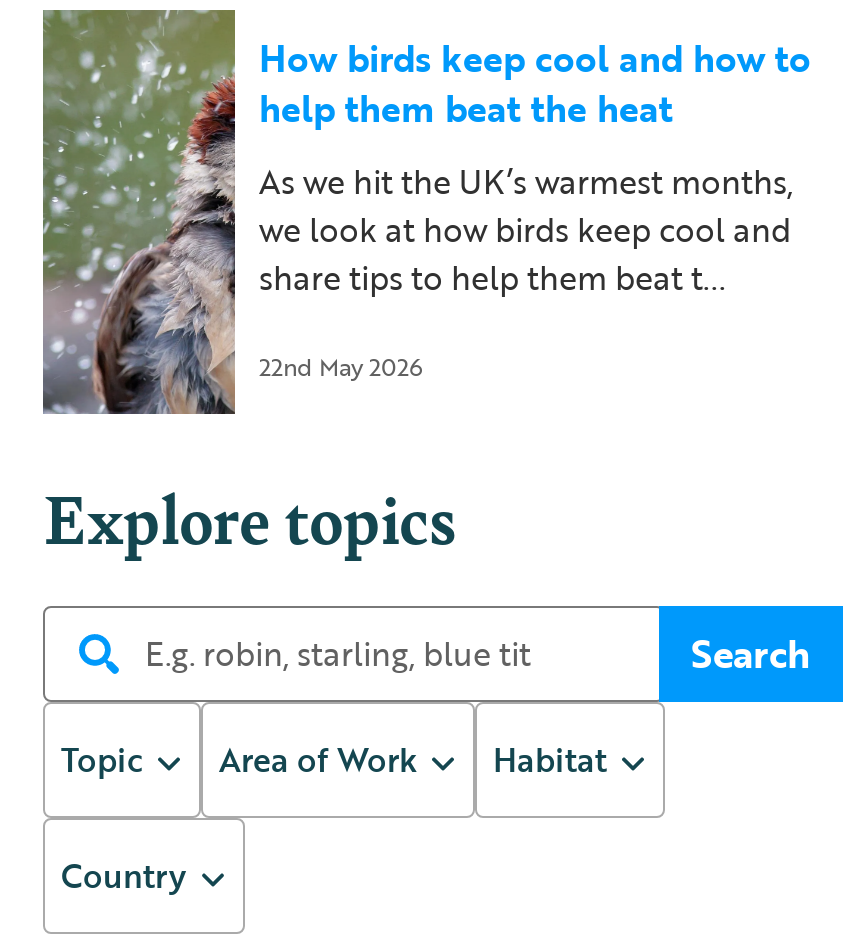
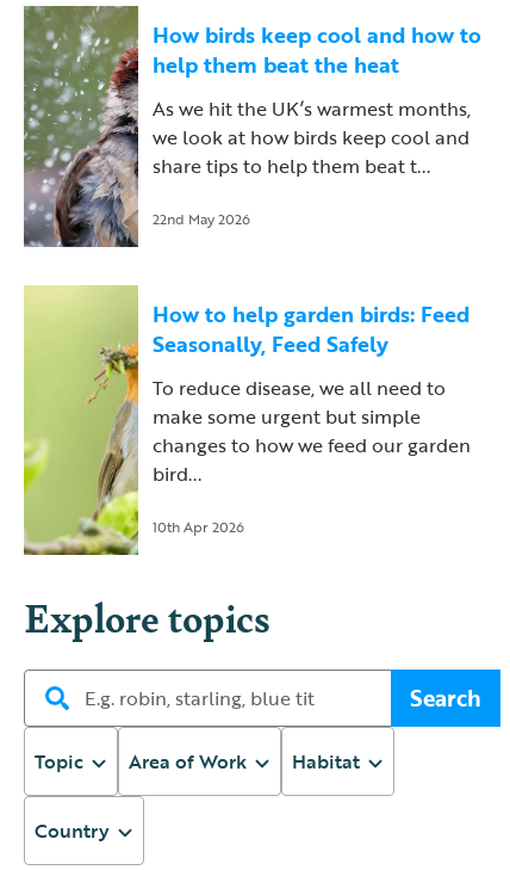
+ [image]
+ How to help garden birds: Feed
+ Seasonally, Feed Safely
+ To reduce disease, we all need to
+ make some urgent but simple
+ changes to how we feed our garden
+ bird...
+ 10th Apr 2026
